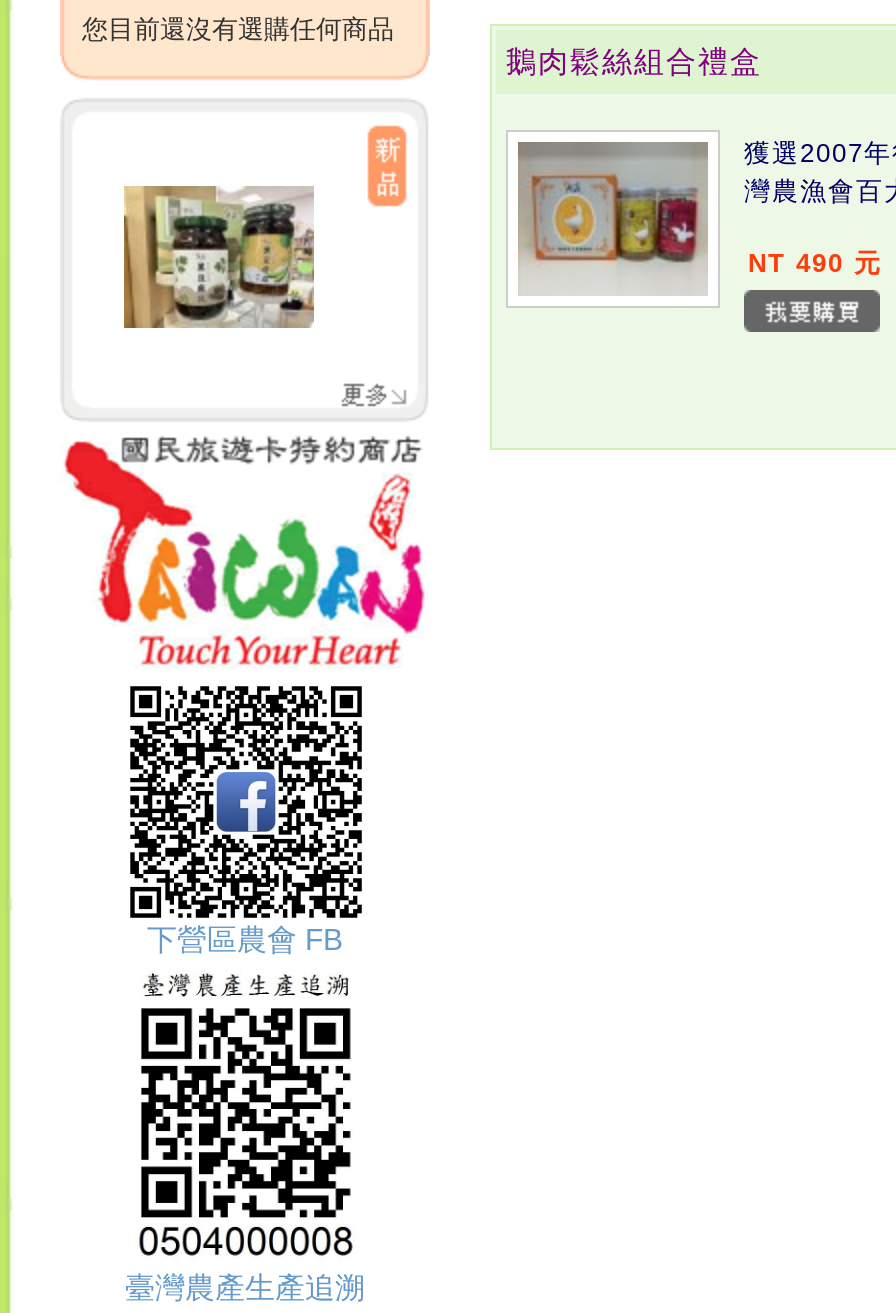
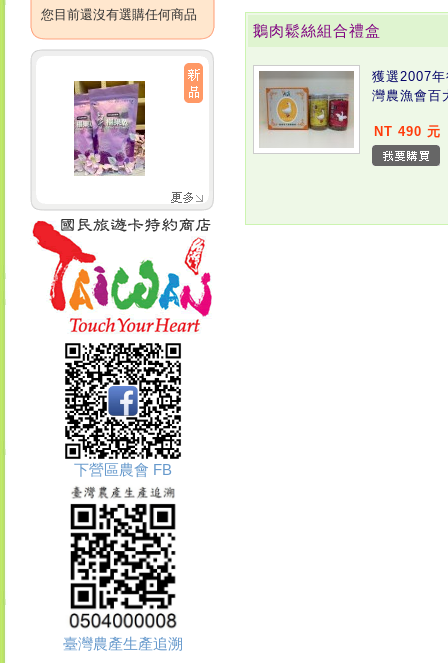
- [image]
+ [image]
